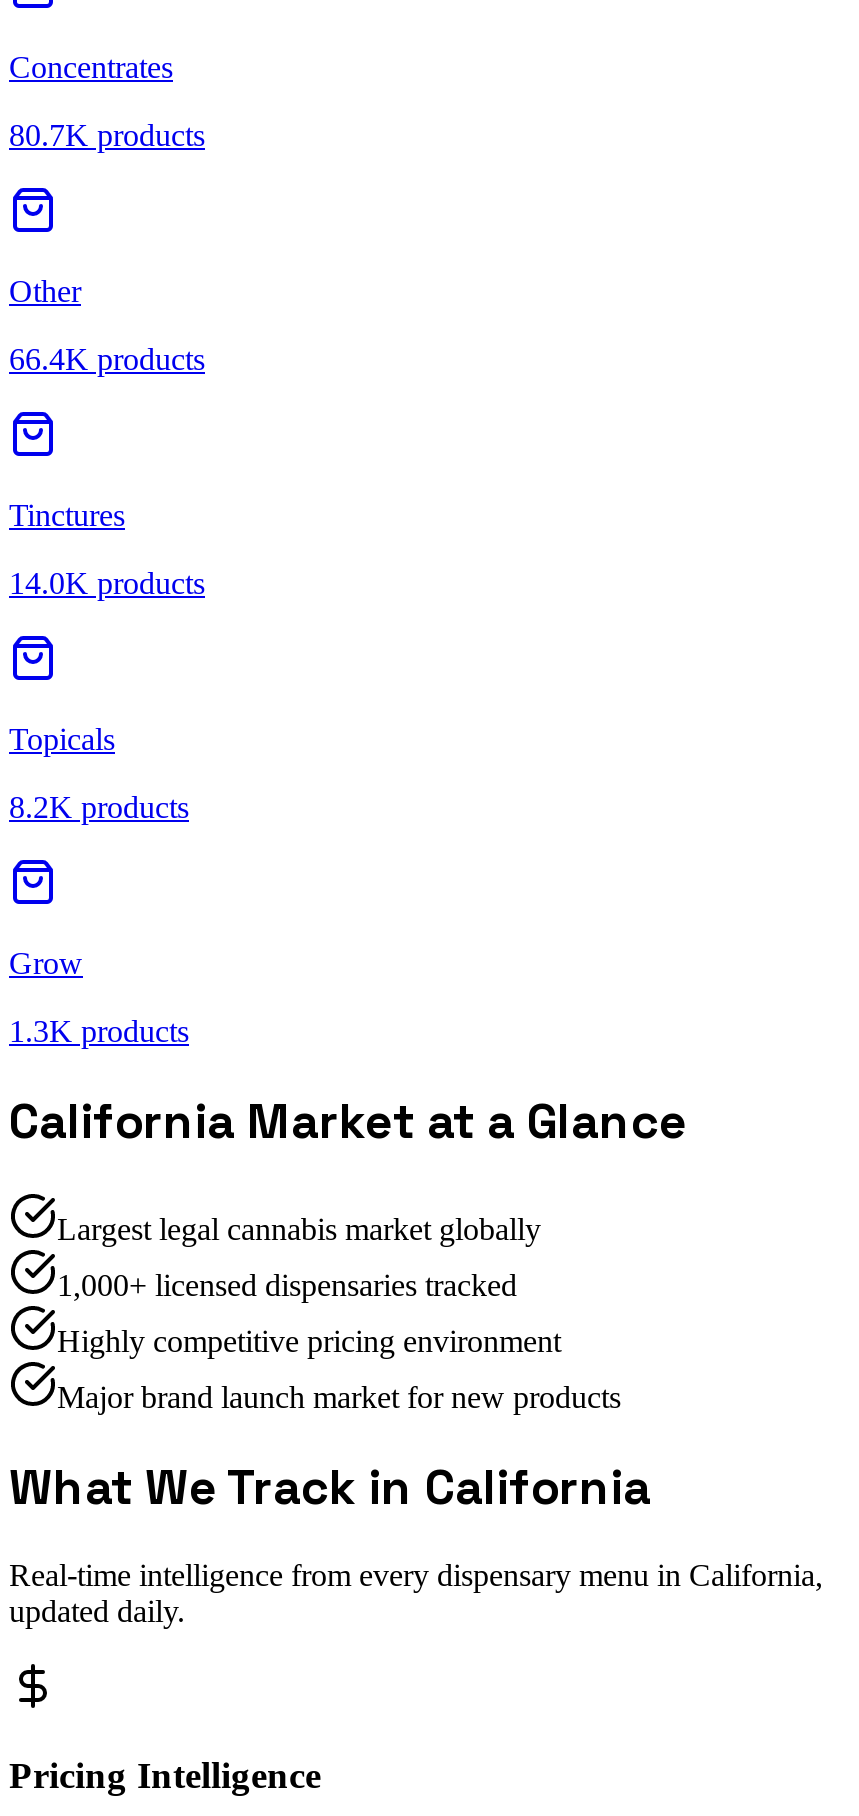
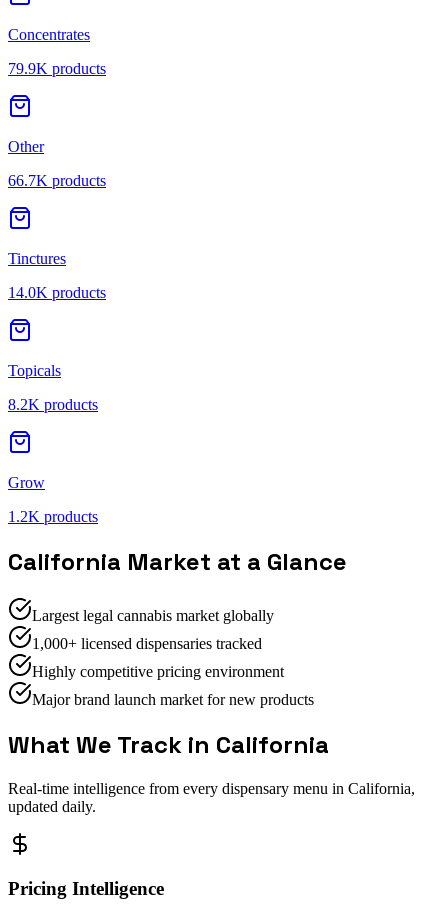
- 80.7K products
+ 79.9K products

- 66.4K products
+ 66.7K products

- 1.3K products
+ 1.2K products
